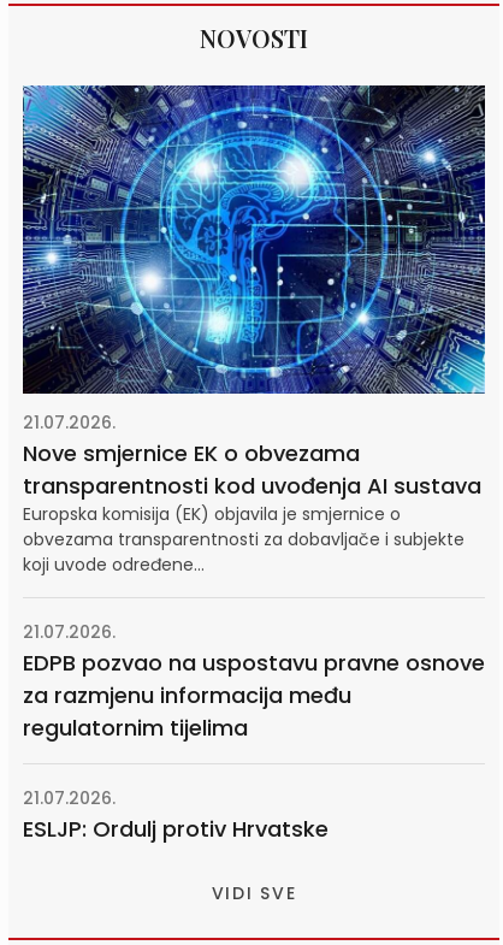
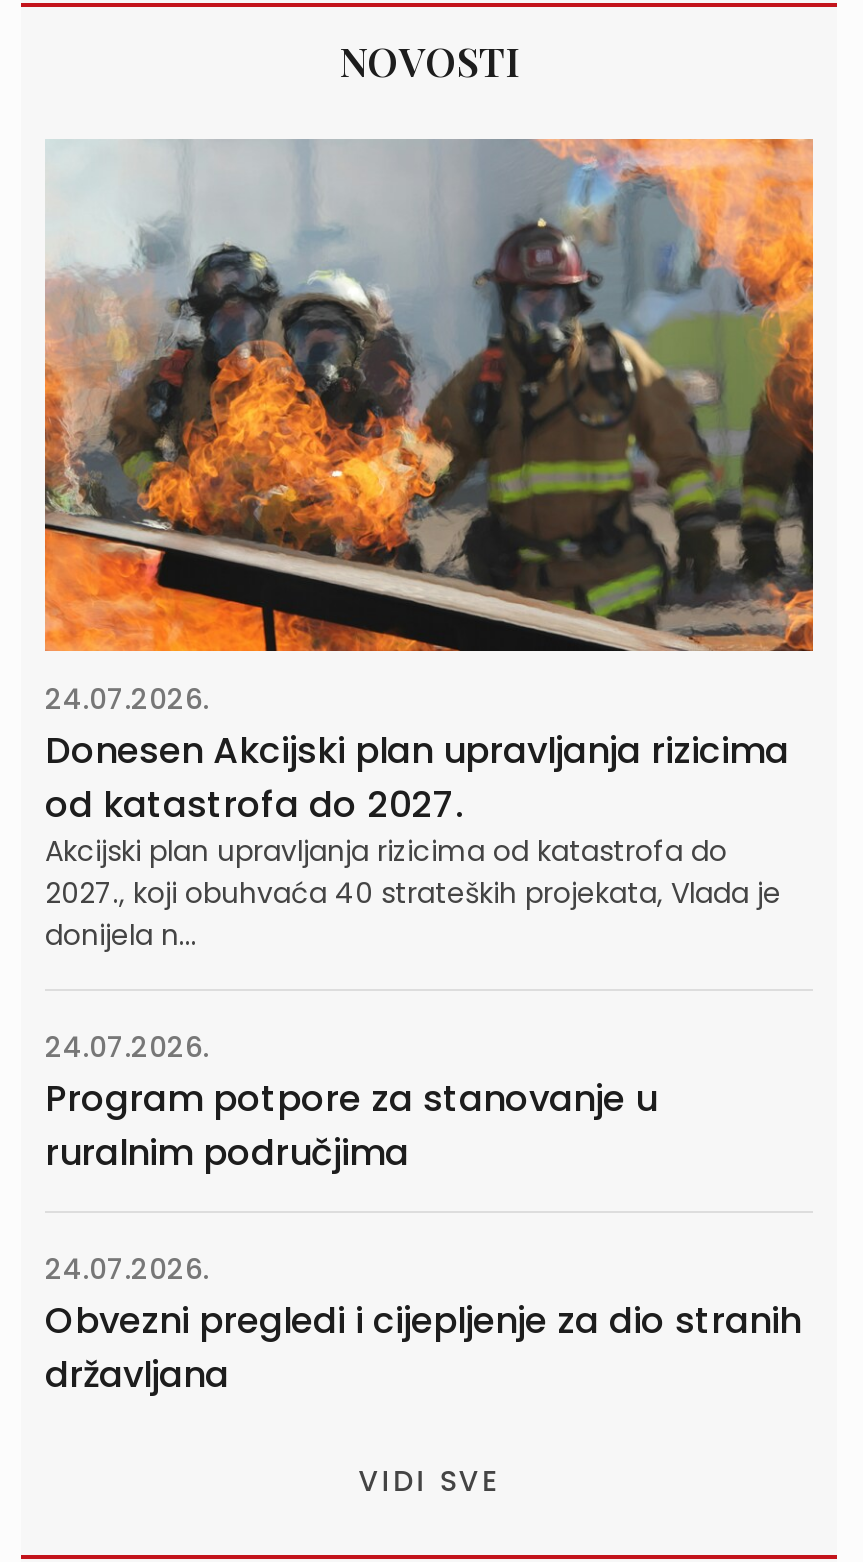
- [image]
- 21.07.2026.
- Nove smjernice EK o obvezama
- transparentnosti kod uvođenja AI sustava
- Europska komisija (EK) objavila je smjernice o
- obvezama transparentnosti za dobavljače i subjekte
- koji uvode određene...
+ [image]
+ 24.07.2026.
+ Donesen Akcijski plan upravljanja rizicima
+ od katastrofa do 2027.
+ Akcijski plan upravljanja rizicima od katastrofa do
+ 2027., koji obuhvaća 40 strateških projekata, Vlada je
+ donijela n...

- 21.07.2026.
- EDPB pozvao na uspostavu pravne osnove
- za razmjenu informacija među
- regulatornim tijelima
+ 24.07.2026.
+ Program potpore za stanovanje u
+ ruralnim područjima

- 21.07.2026.
- ESLJP: Ordulj protiv Hrvatske
+ 24.07.2026.
+ Obvezni pregledi i cijepljenje za dio stranih
+ državljana
